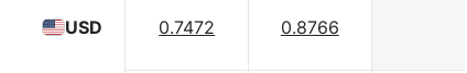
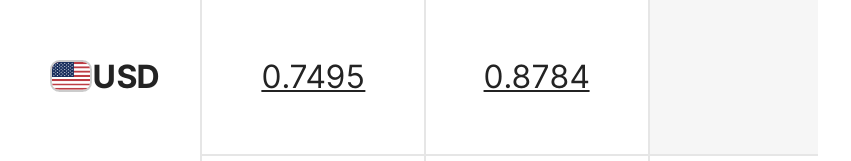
- 0.7472
+ 0.7495

- 0.8766
+ 0.8784
